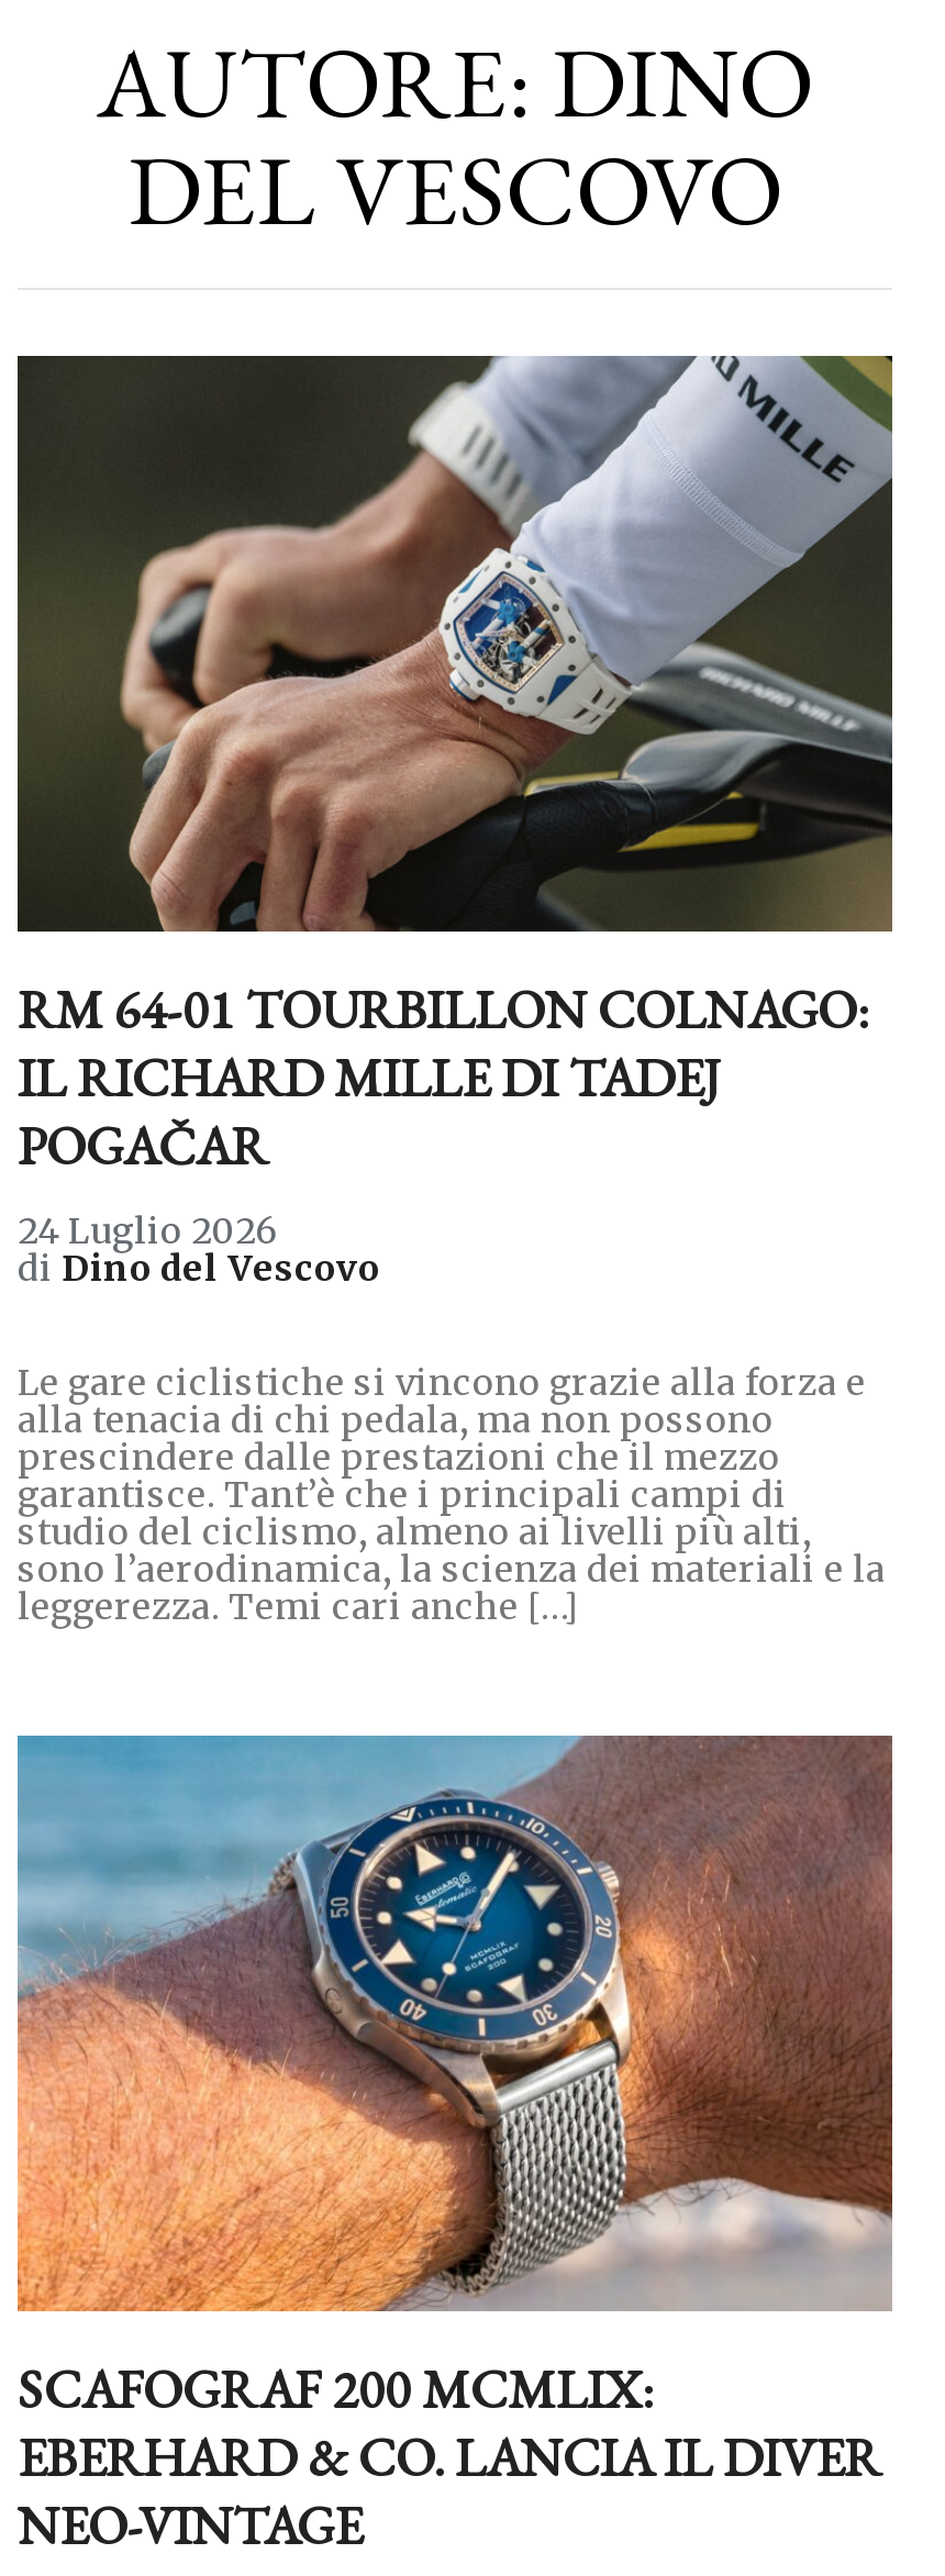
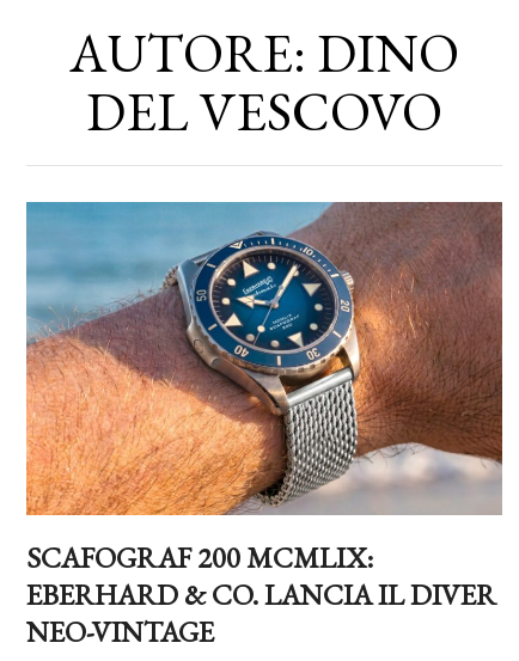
- [image]
- RM 64-01 TOURBILLON COLNAGO:
- IL RICHARD MILLE DI TADEJ
- POGAČAR
- 24 Luglio 2026
- di Dino del Vescovo
- Le gare ciclistiche si vincono grazie alla forza e
- alla tenacia di chi pedala, ma non possono
- prescindere dalle prestazioni che il mezzo
- garantisce. Tant’è che i principali campi di
- studio del ciclismo, almeno ai livelli più alti,
- sono l’aerodinamica, la scienza dei materiali e la
- leggerezza. Temi cari anche […]
